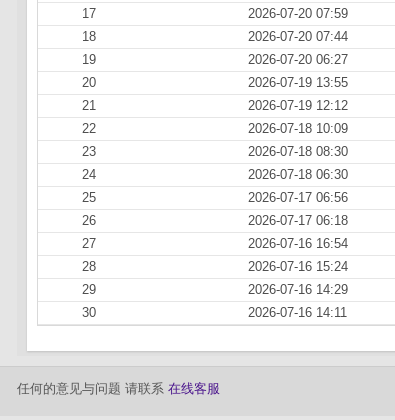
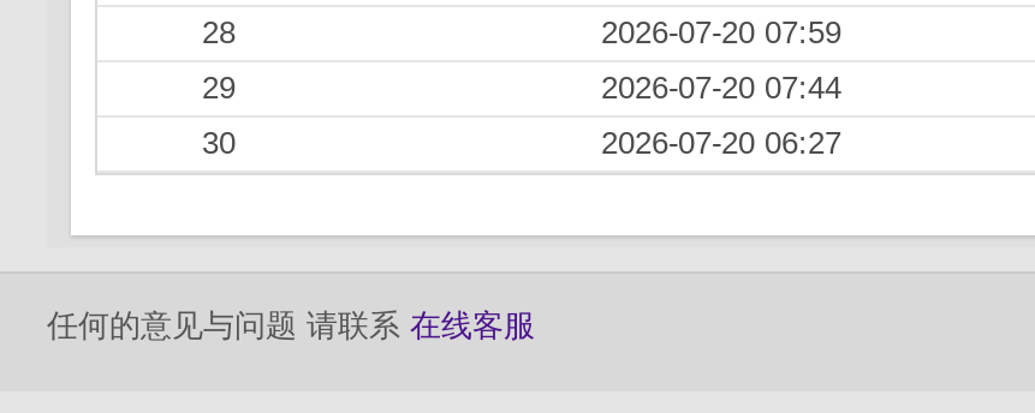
- 17
+ 28

- 18
+ 29

- 19
+ 30

- 20
- 2026-07-19 13:55
- 21
- 2026-07-19 12:12
- 22
- 2026-07-18 10:09
- 23
- 2026-07-18 08:30
- 24
- 2026-07-18 06:30
- 25
- 2026-07-17 06:56
- 26
- 2026-07-17 06:18
- 27
- 2026-07-16 16:54
- 28
- 2026-07-16 15:24
- 29
- 2026-07-16 14:29
- 30
- 2026-07-16 14:11
